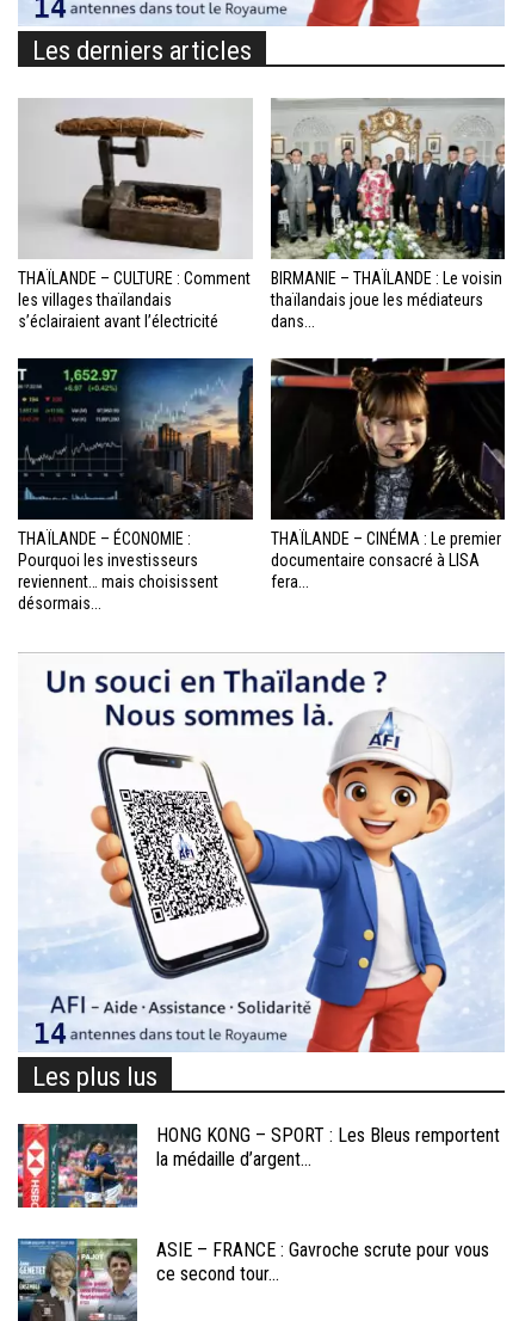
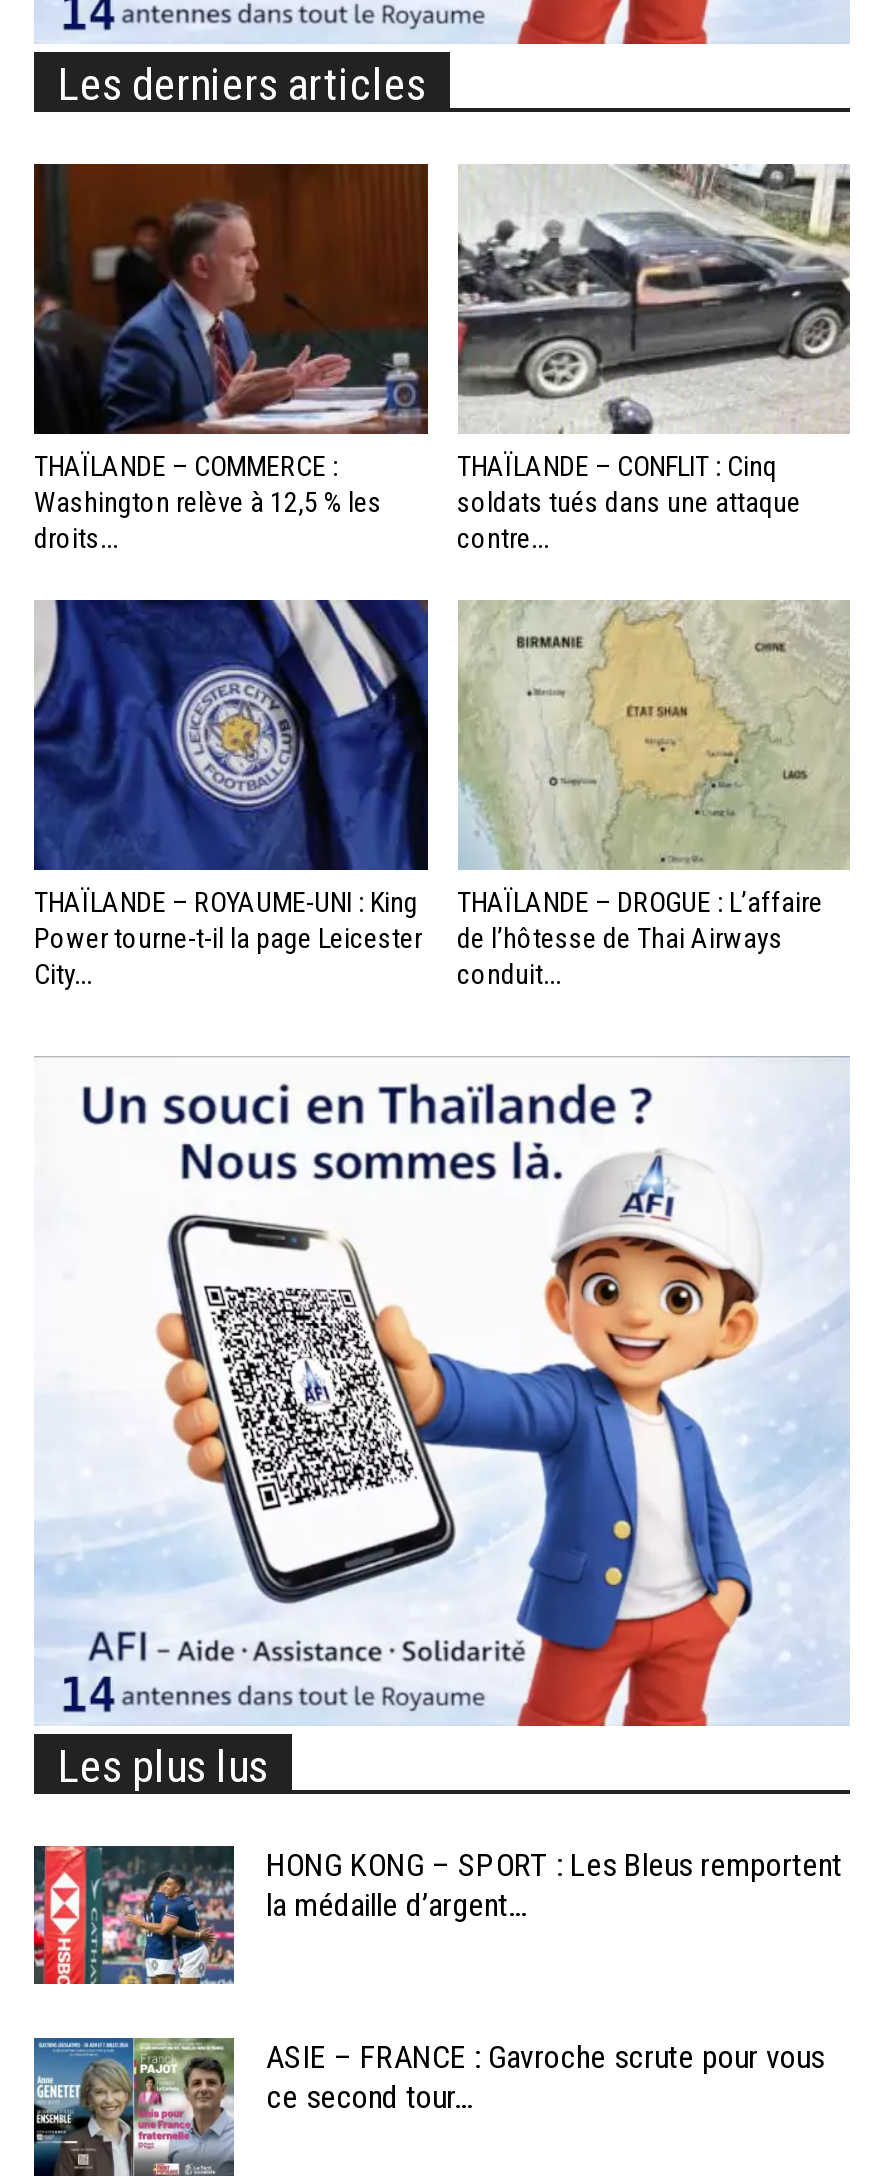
- [image]
- THAÏLANDE – CULTURE : Comment
- les villages thaïlandais
- s’éclairaient avant l’électricité
+ [image]
+ THAÏLANDE – COMMERCE :
+ Washington relève à 12,5 % les
+ droits...

- [image]
- BIRMANIE – THAÏLANDE : Le voisin
- thaïlandais joue les médiateurs
- dans...
+ [image]
+ THAÏLANDE – CONFLIT : Cinq
+ soldats tués dans une attaque
+ contre...

- [image]
- THAÏLANDE – ÉCONOMIE :
- Pourquoi les investisseurs
- reviennent… mais choisissent
- désormais...
+ [image]
+ THAÏLANDE – ROYAUME-UNI : King
+ Power tourne-t-il la page Leicester
+ City...

- [image]
- THAÏLANDE – CINÉMA : Le premier
- documentaire consacré à LISA
- fera...
+ [image]
+ THAÏLANDE – DROGUE : L’affaire
+ de l’hôtesse de Thai Airways
+ conduit...
